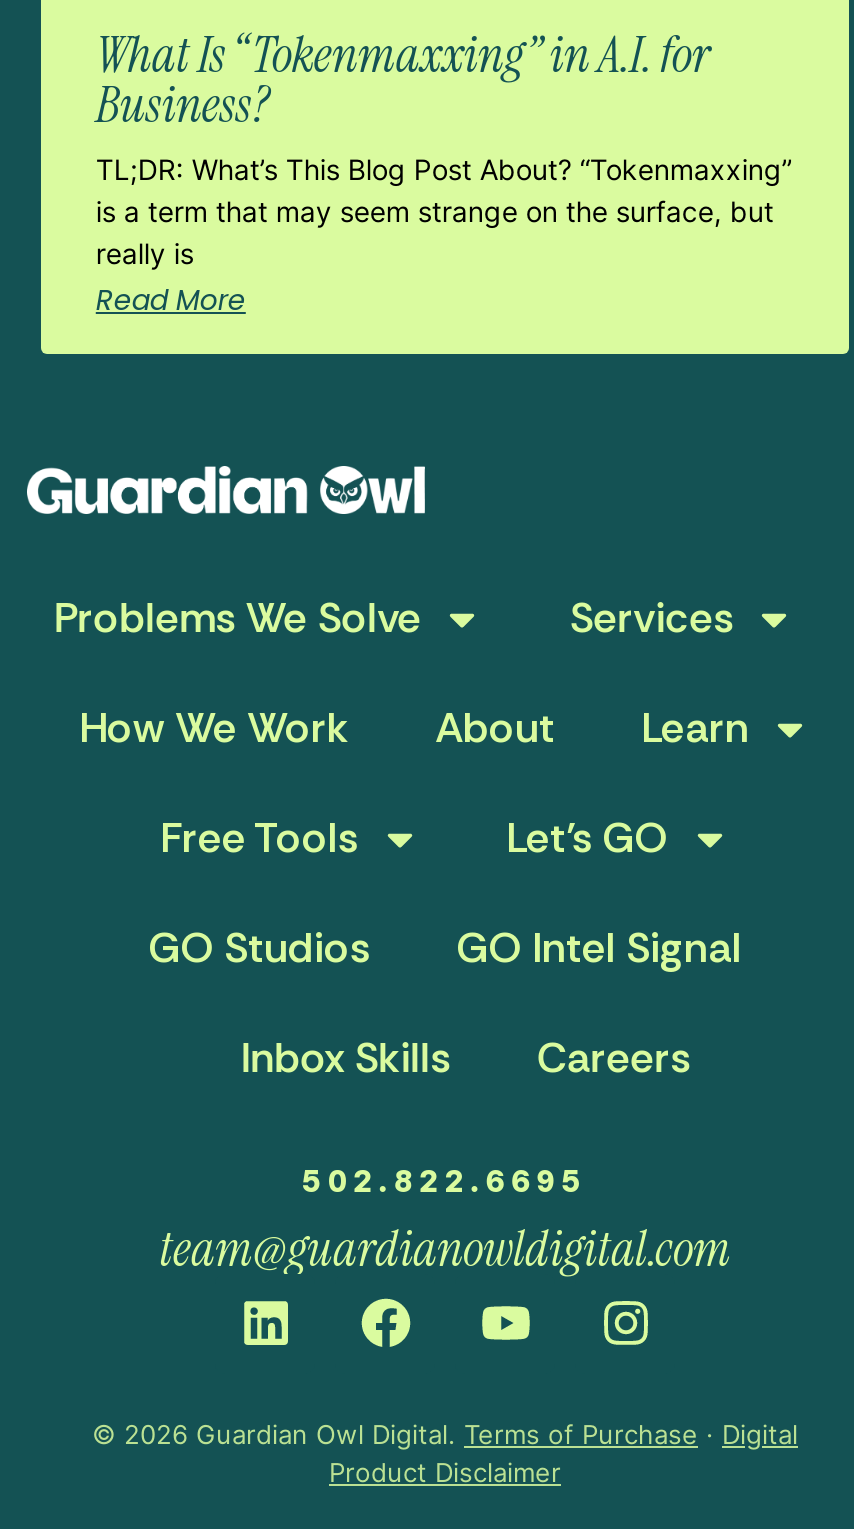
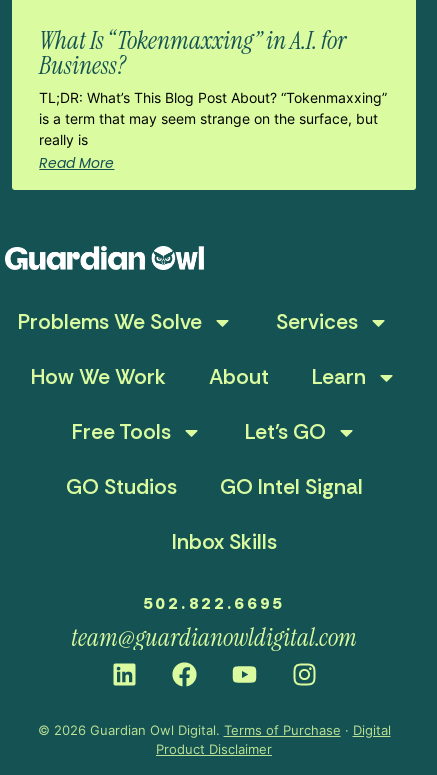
- Careers
